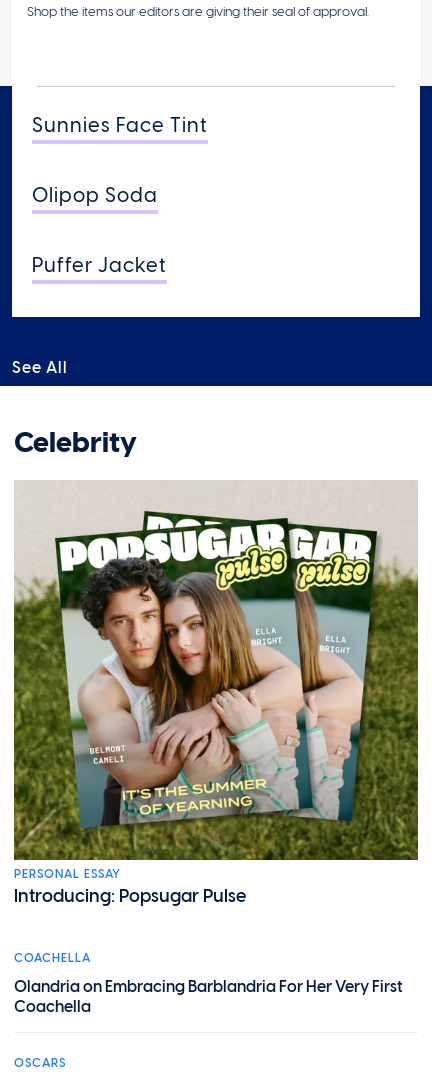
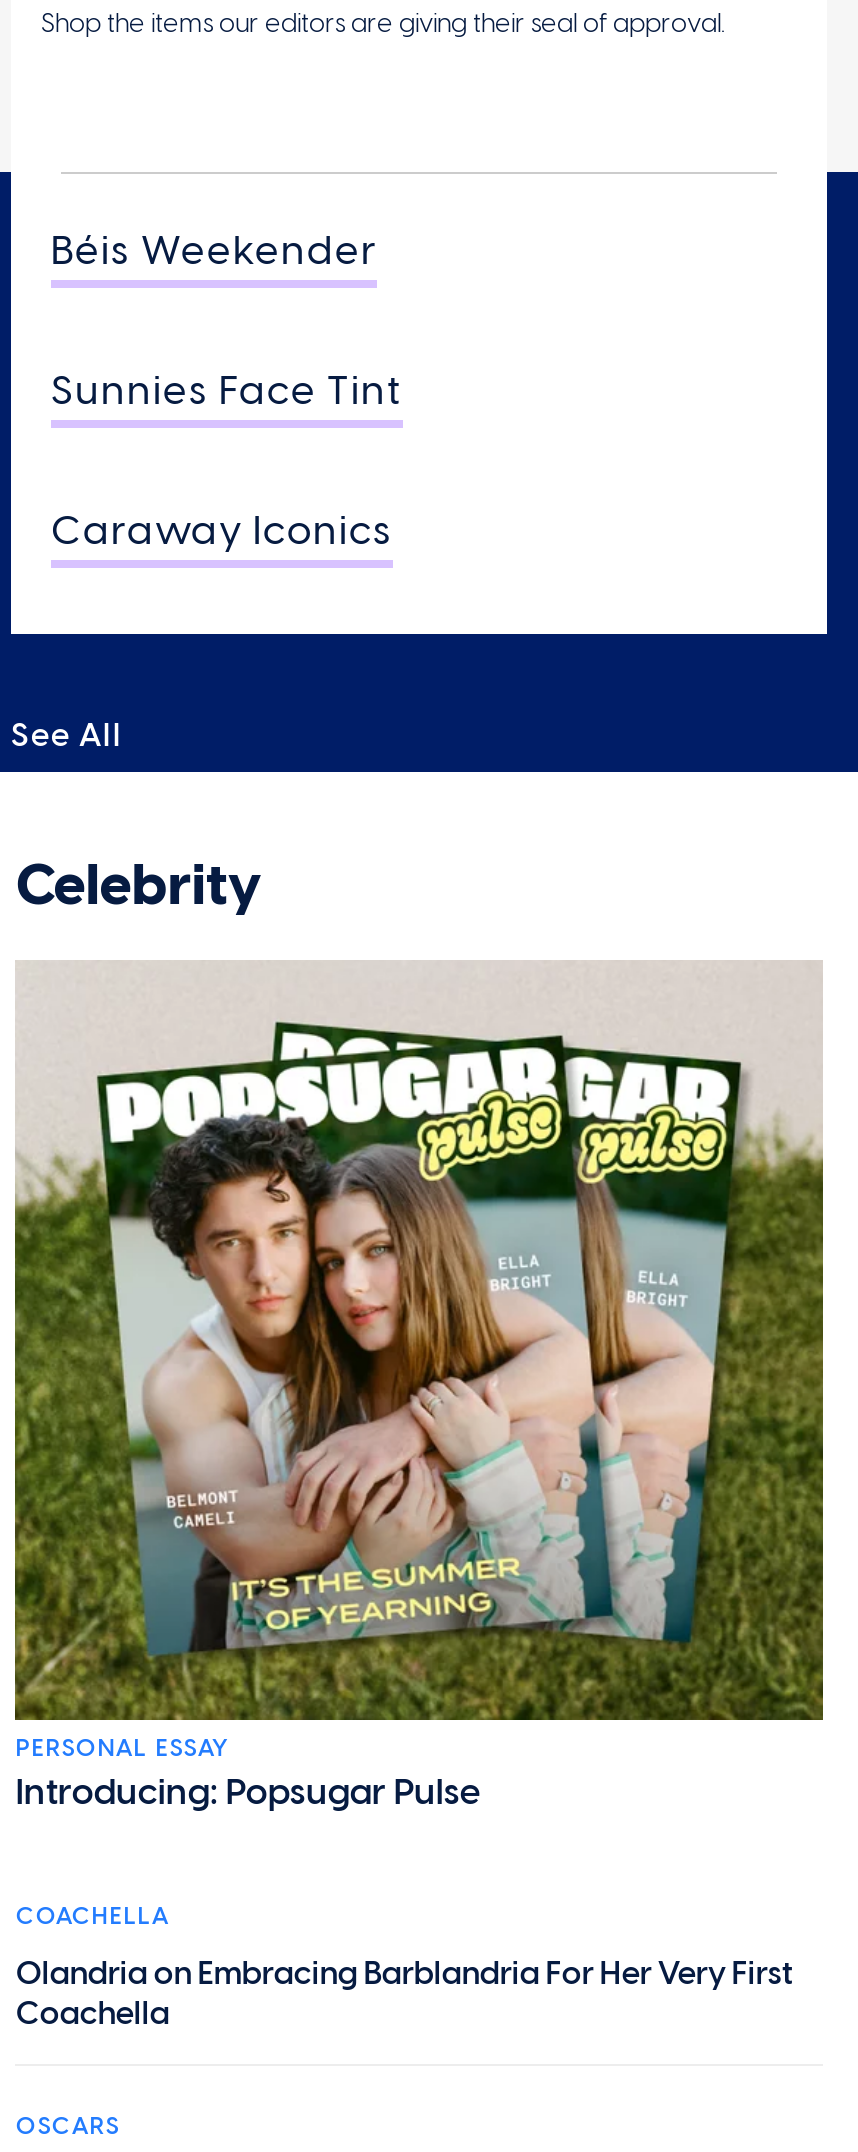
+ Béis Weekender

moved down: Sunnies Face Tint

- Olipop Soda
- Puffer Jacket
+ Caraway Iconics
